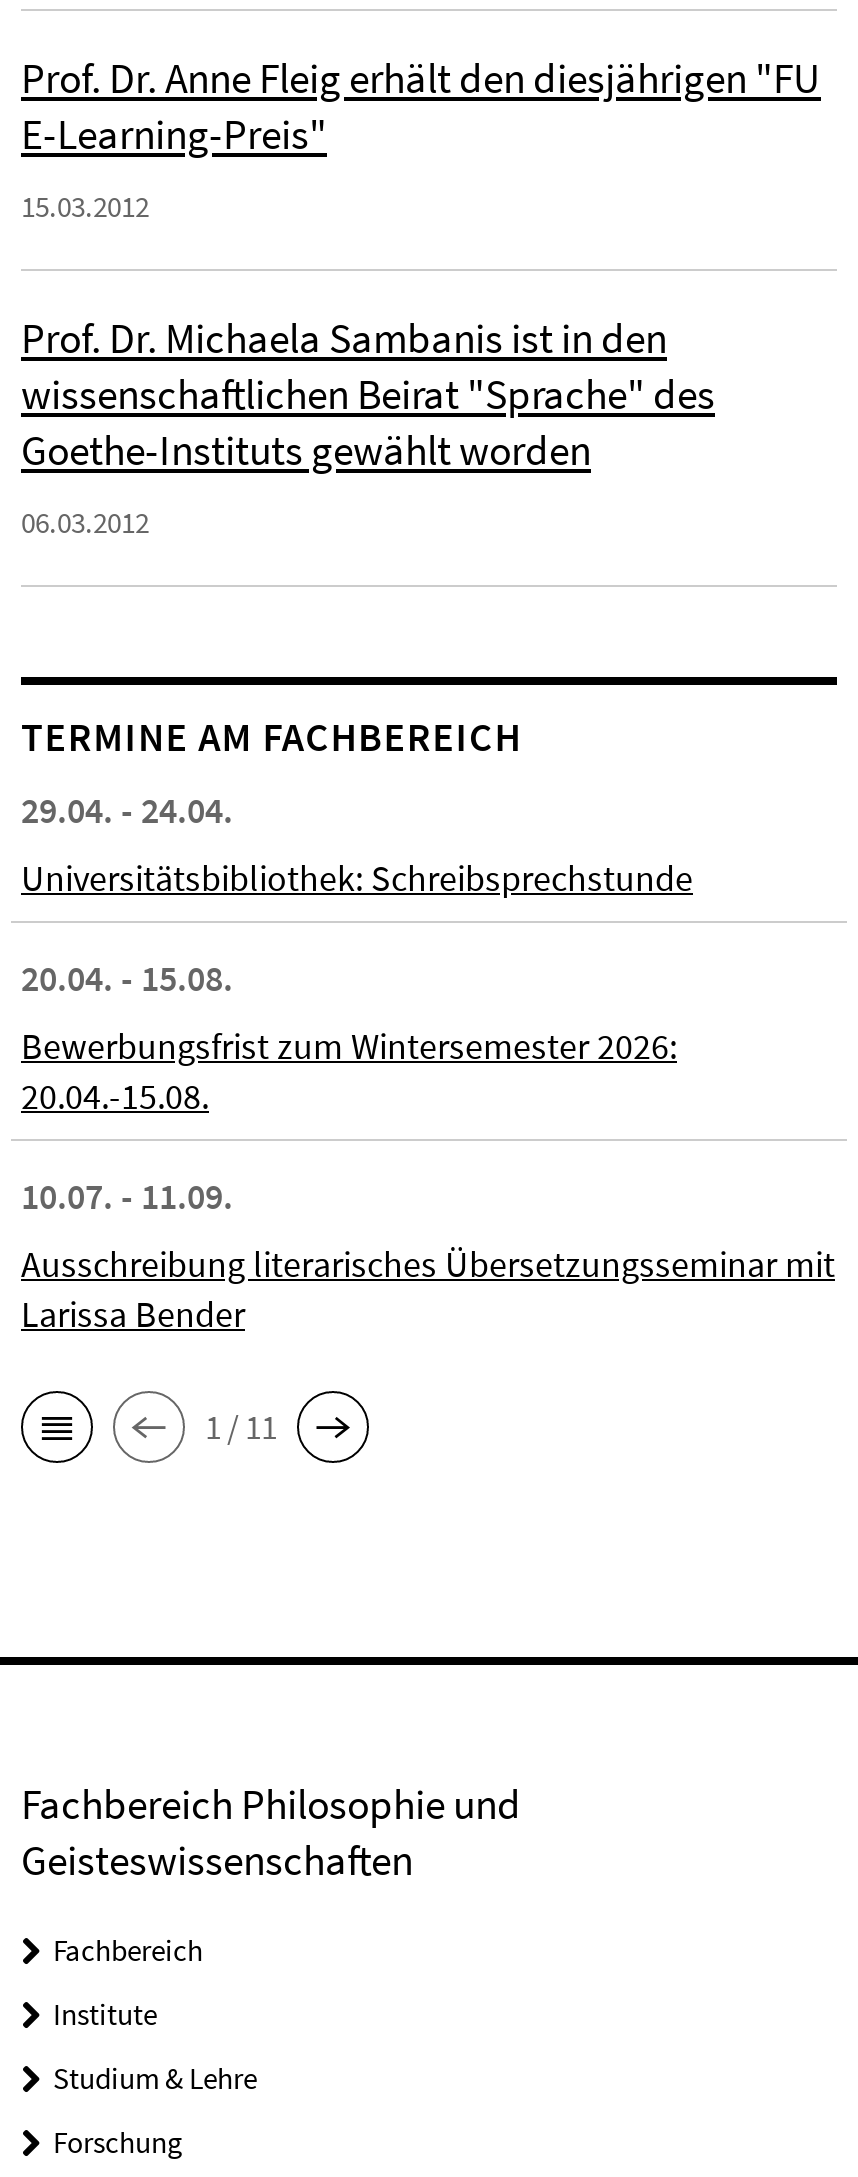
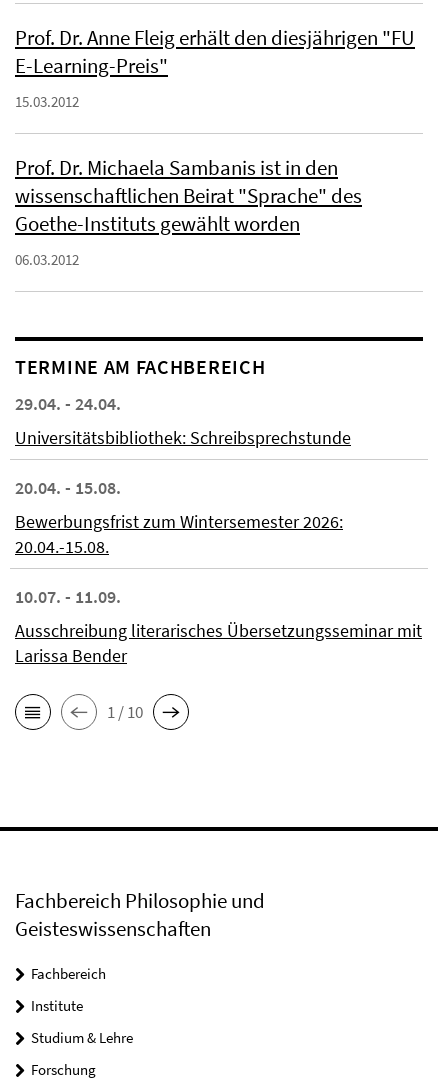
- 1 / 11
+ 1 / 10
